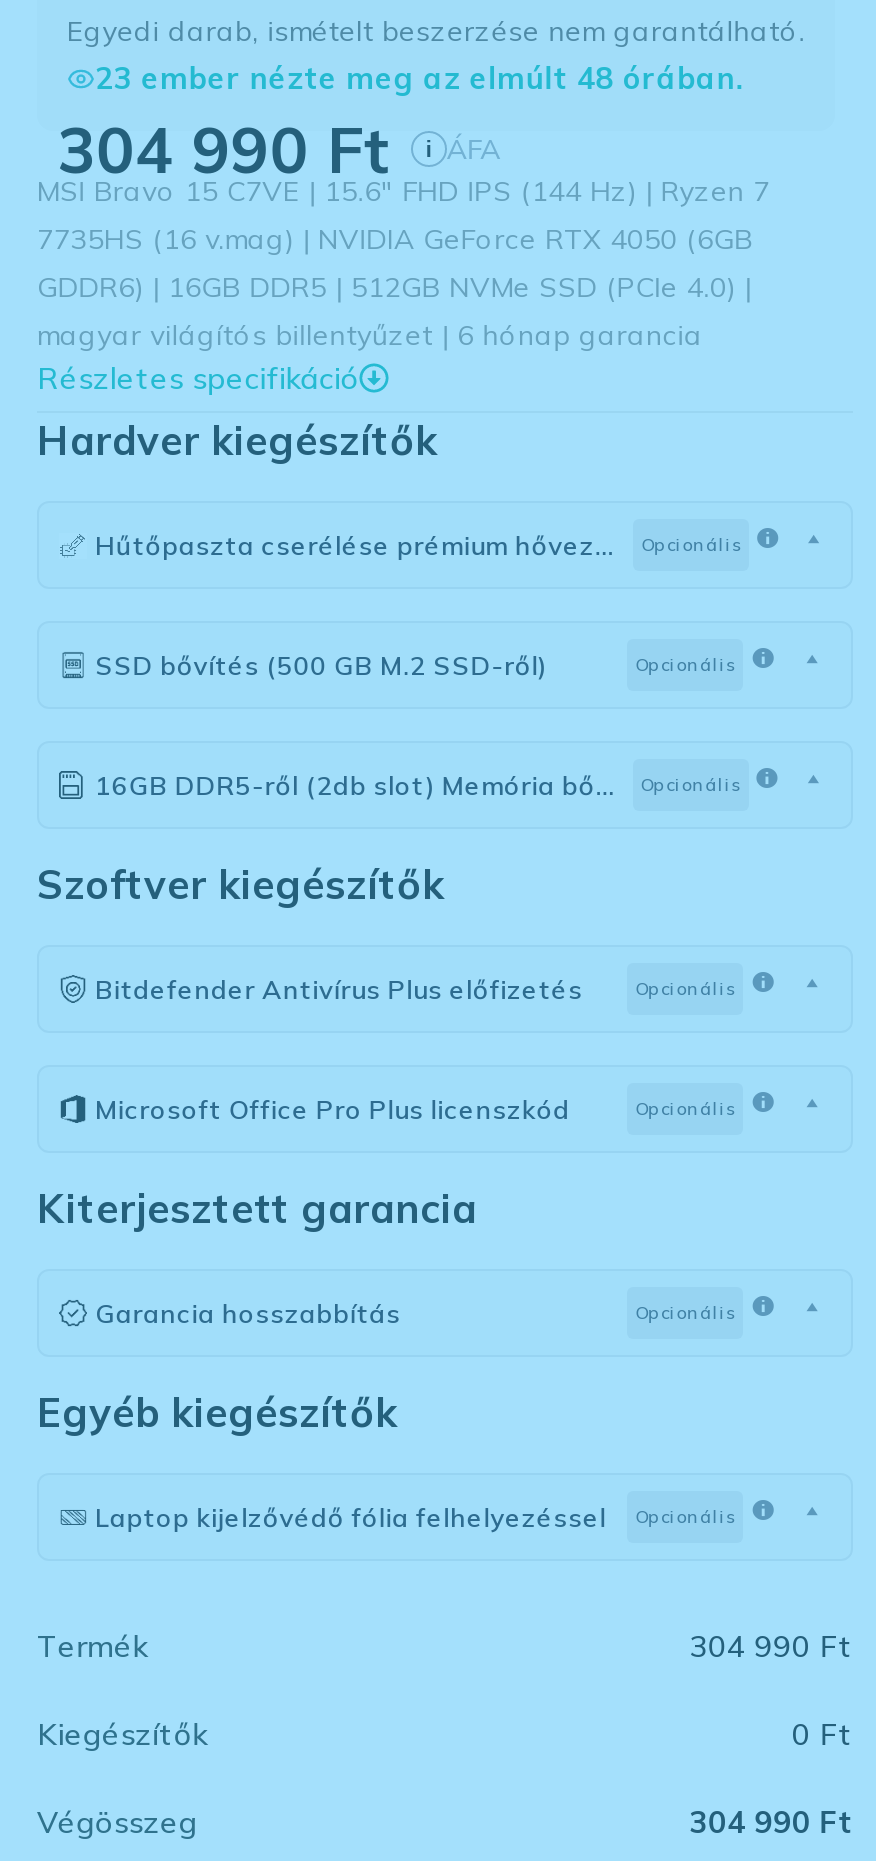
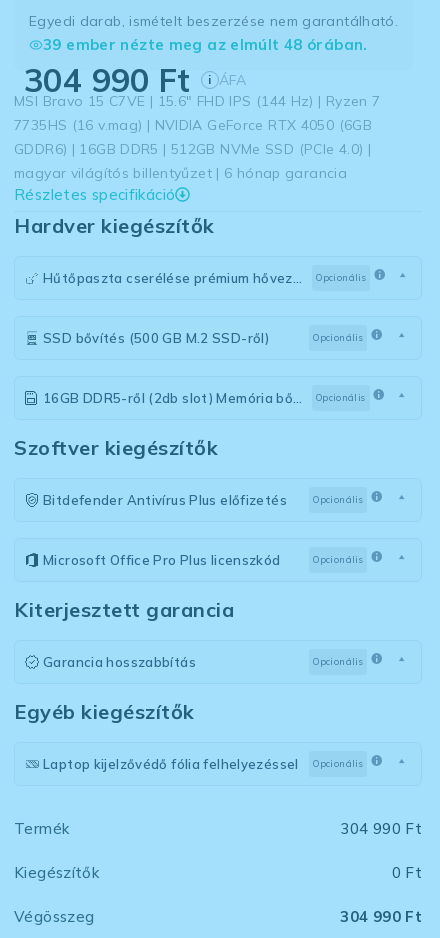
- 23 ember nézte meg az elmúlt 48 órában.
+ 39 ember nézte meg az elmúlt 48 órában.
